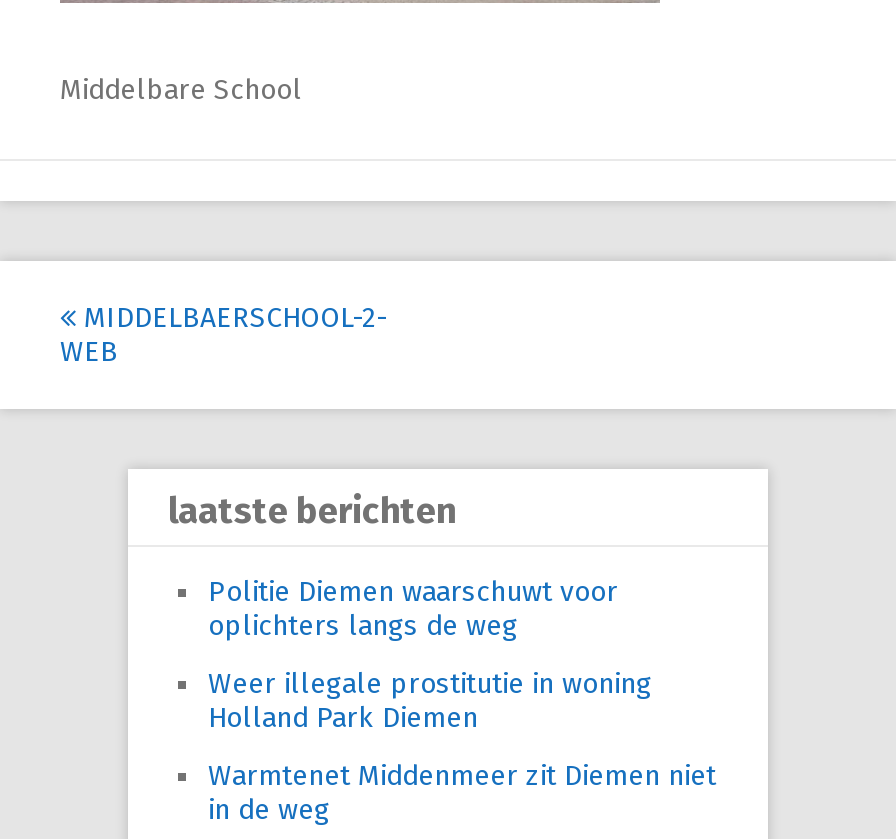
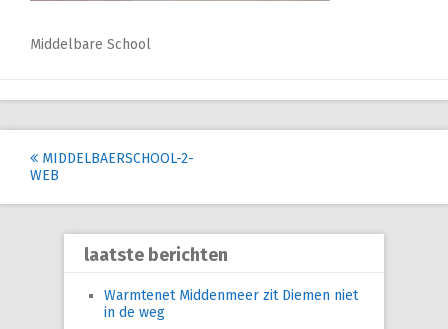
- Politie Diemen waarschuwt voor
- oplichters langs de weg
- Weer illegale prostitutie in woning
- Holland Park Diemen
